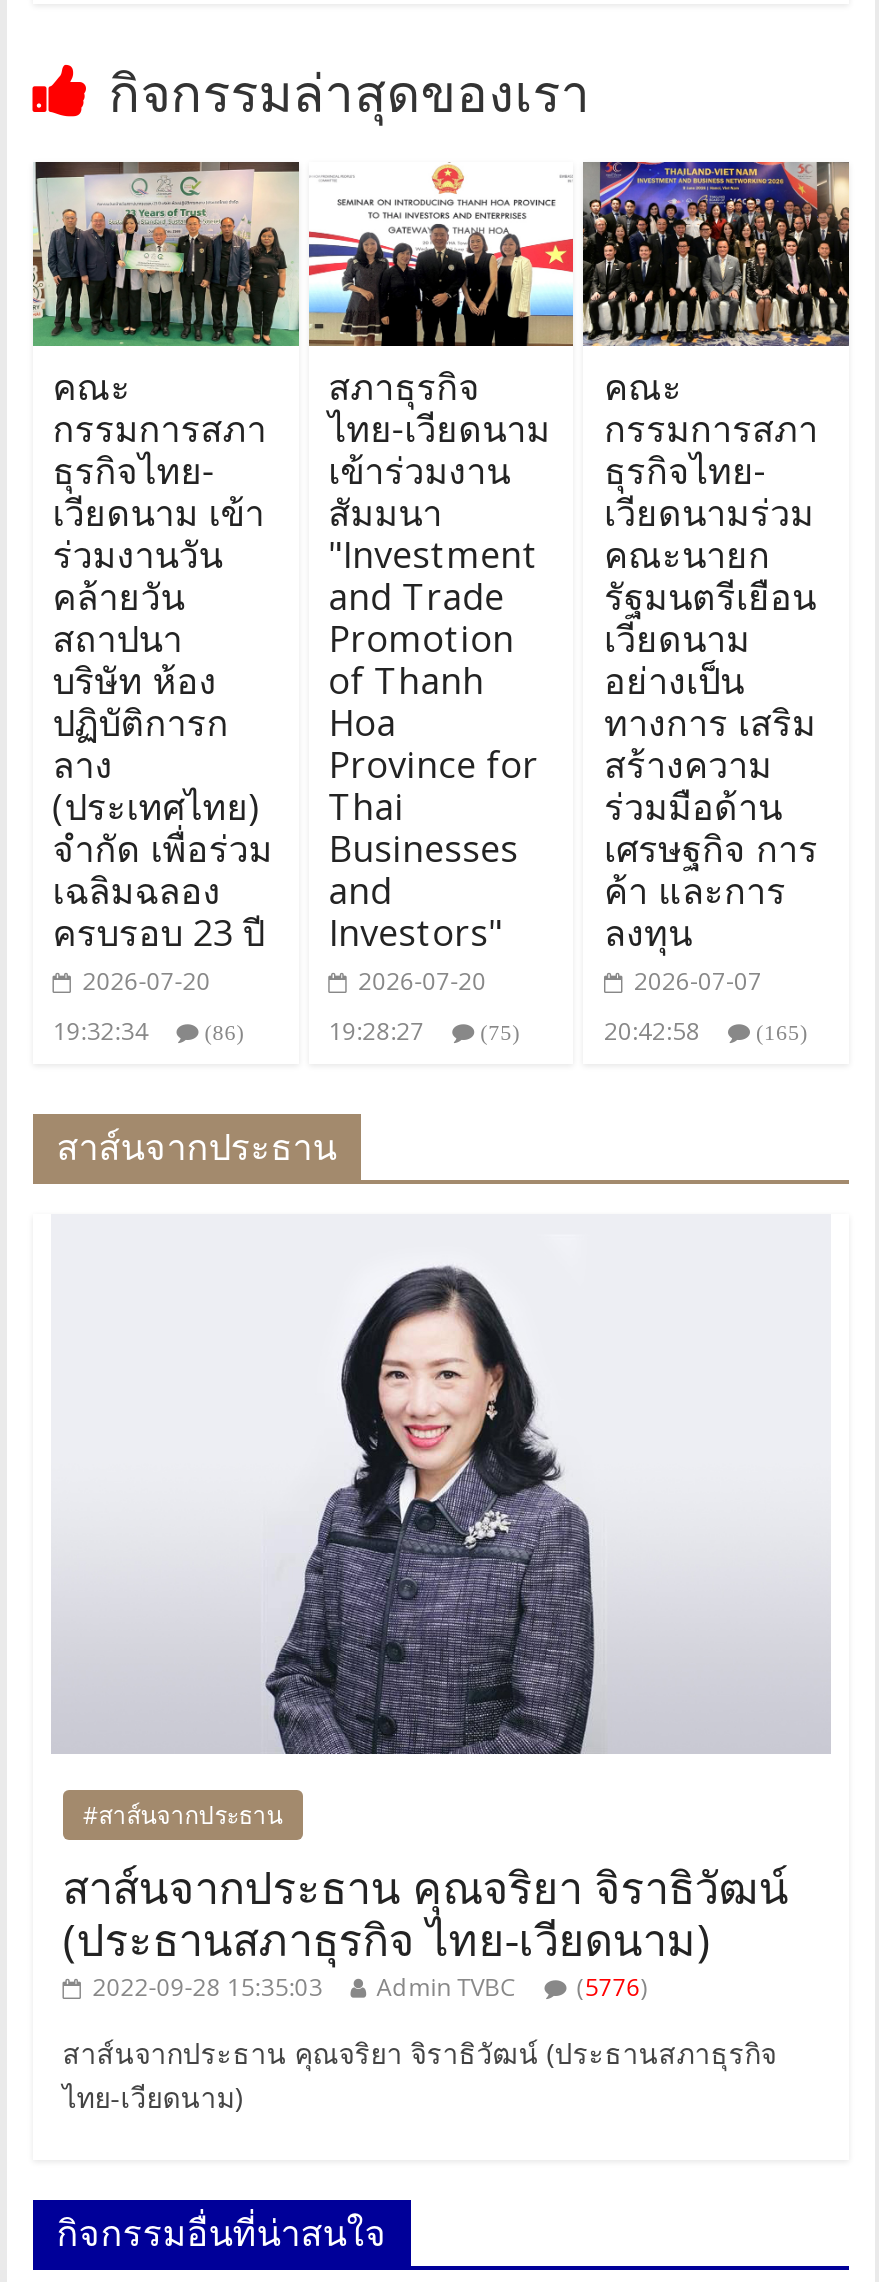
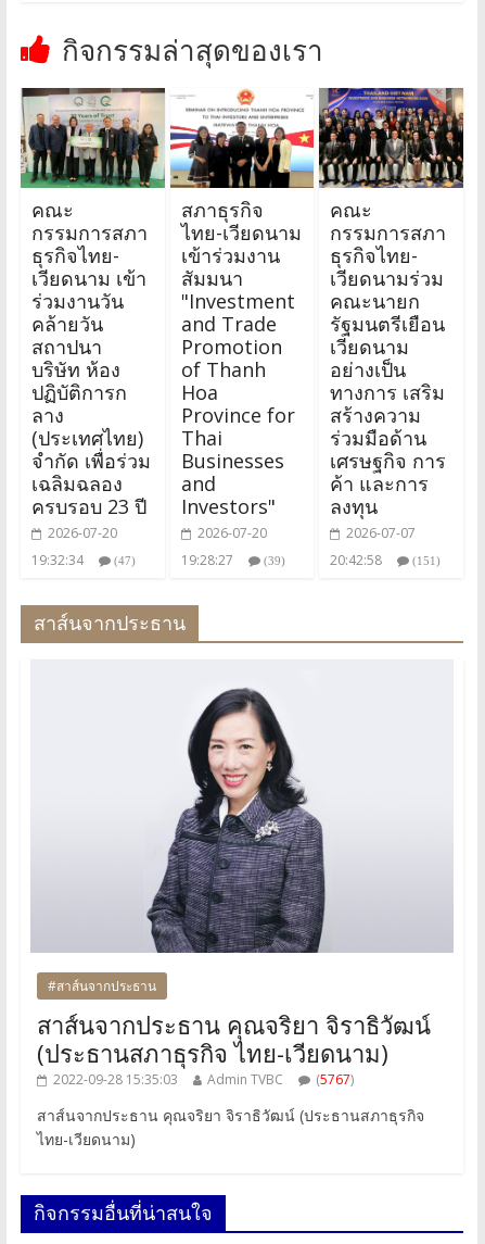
- (86)
+ (47)

- (75)
+ (39)

- (165)
+ (151)

- 2022-09-28 15:35:03 Admin TVBC (5776)
+ 2022-09-28 15:35:03 Admin TVBC (5767)
